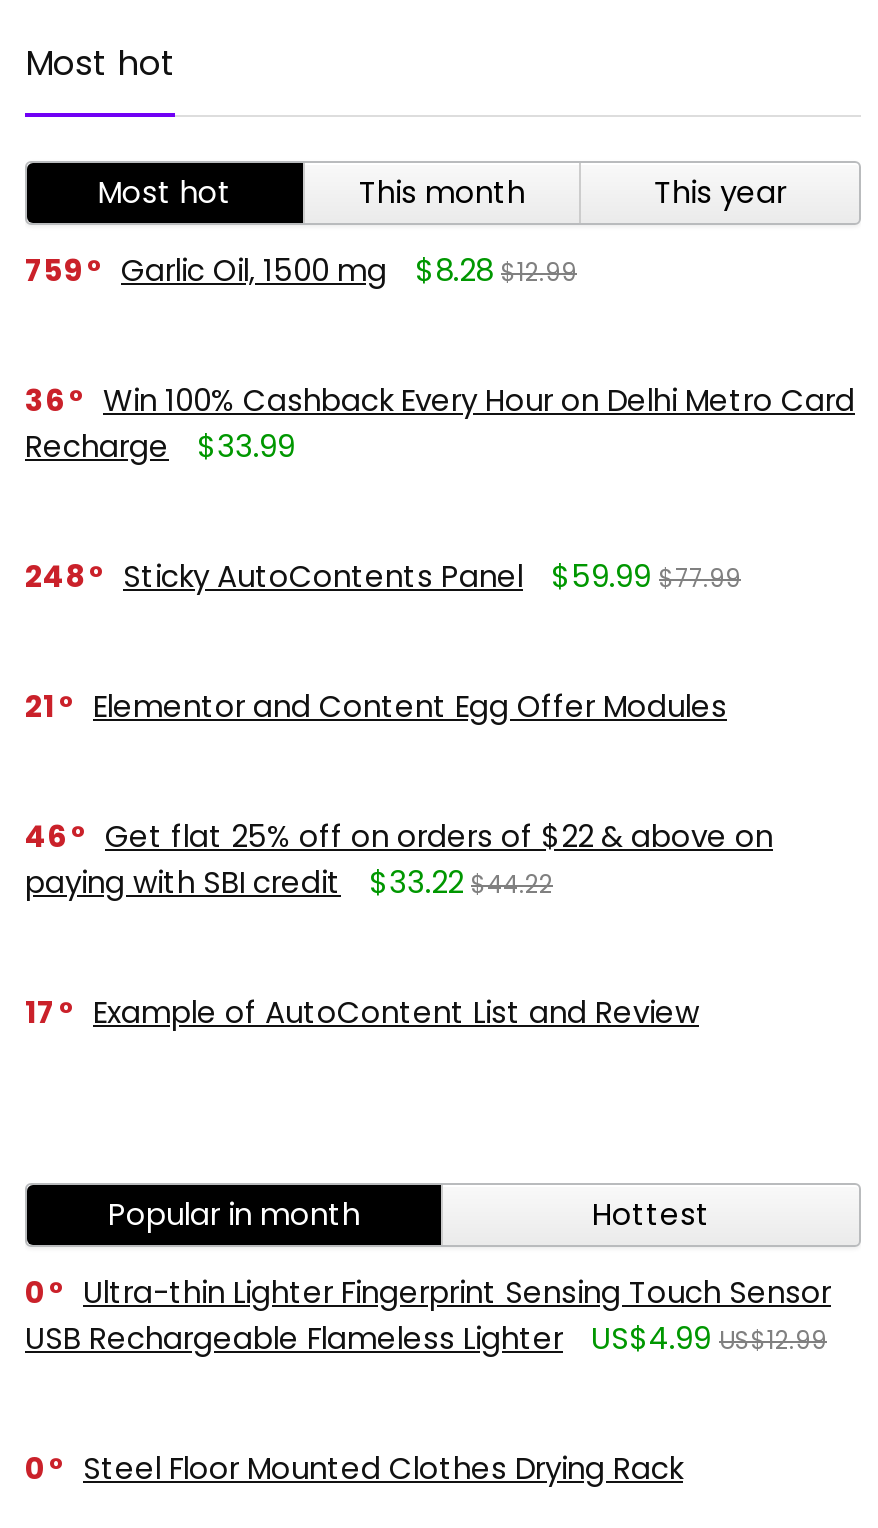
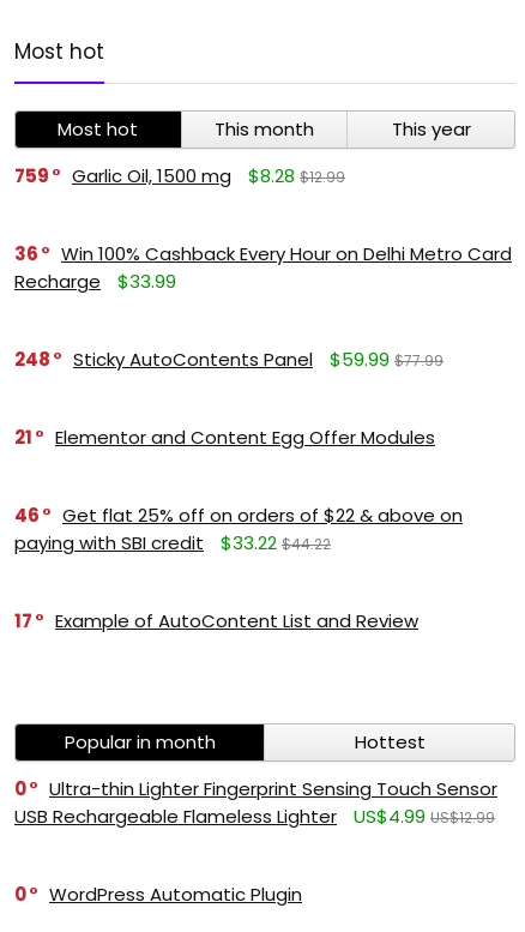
- Steel Floor Mounted Clothes Drying Rack
+ WordPress Automatic Plugin
